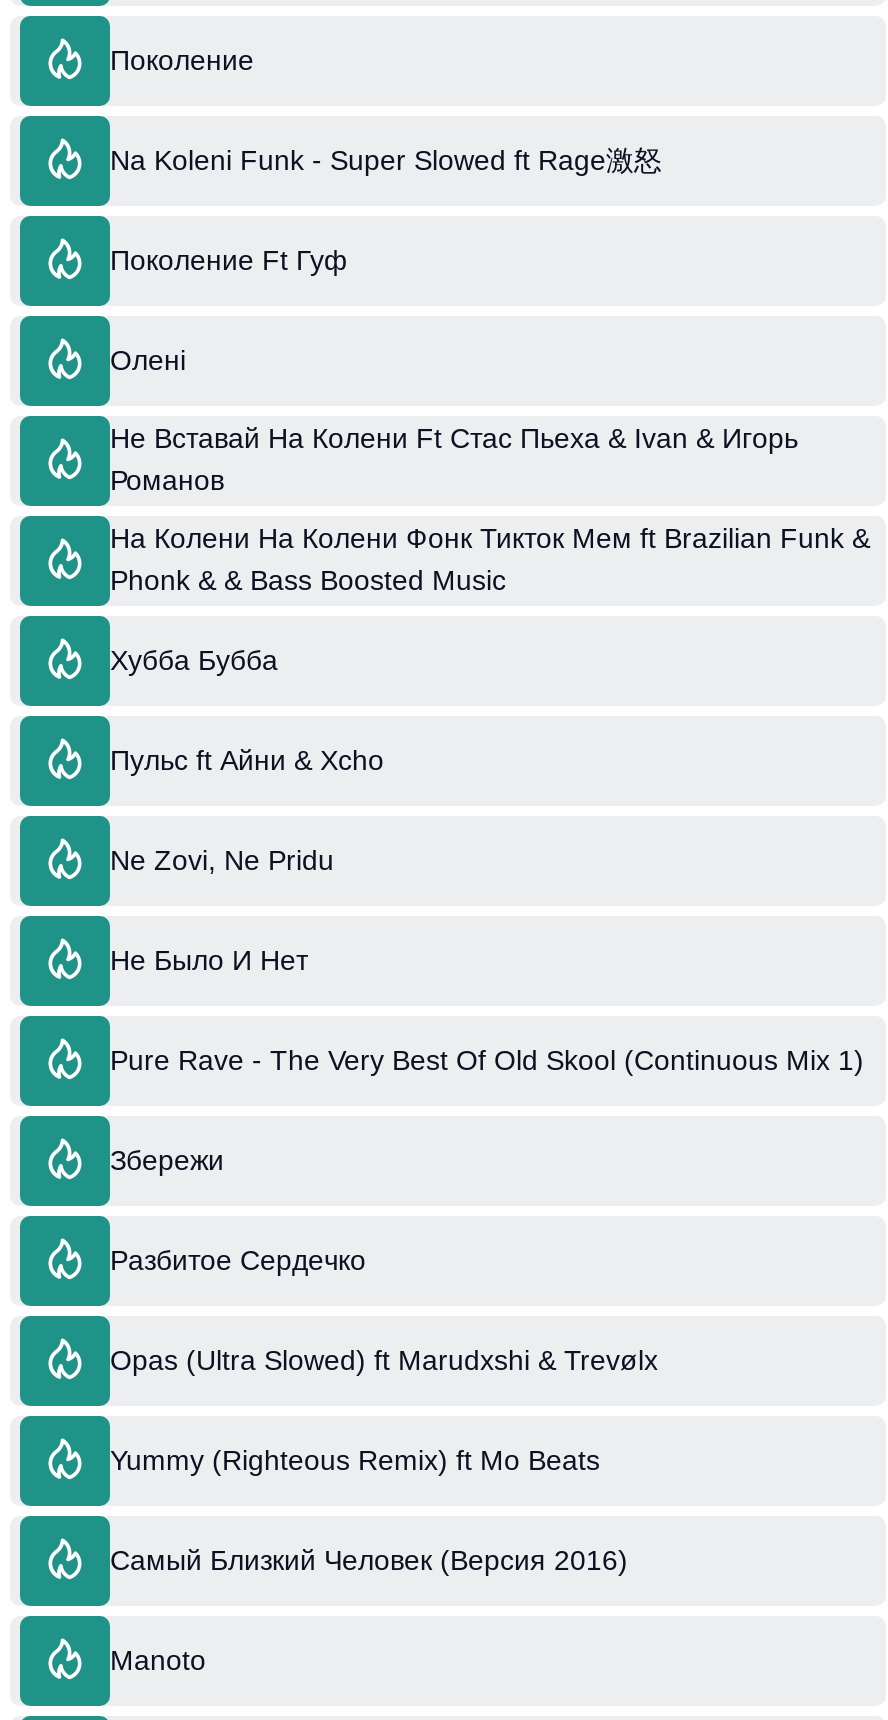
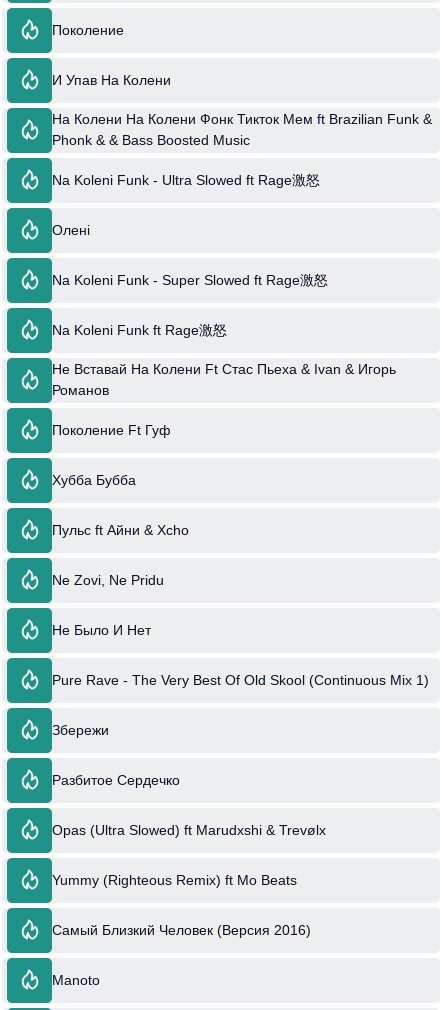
+ И Упав На Колени

moved down: Олені | Na Koleni Funk - Super Slowed ft Rage激怒

moved down: Не Вставай На Колени Ft Стас Пьеха & Ivan & Игорь | Романов | Поколение Ft Гуф

moved up: На Колени На Колени Фонк Тикток Мем ft Brazilian Funk & | Phonk & & Bass Boosted Music

+ Na Koleni Funk - Ultra Slowed ft Rage激怒
+ Na Koleni Funk ft Rage激怒
